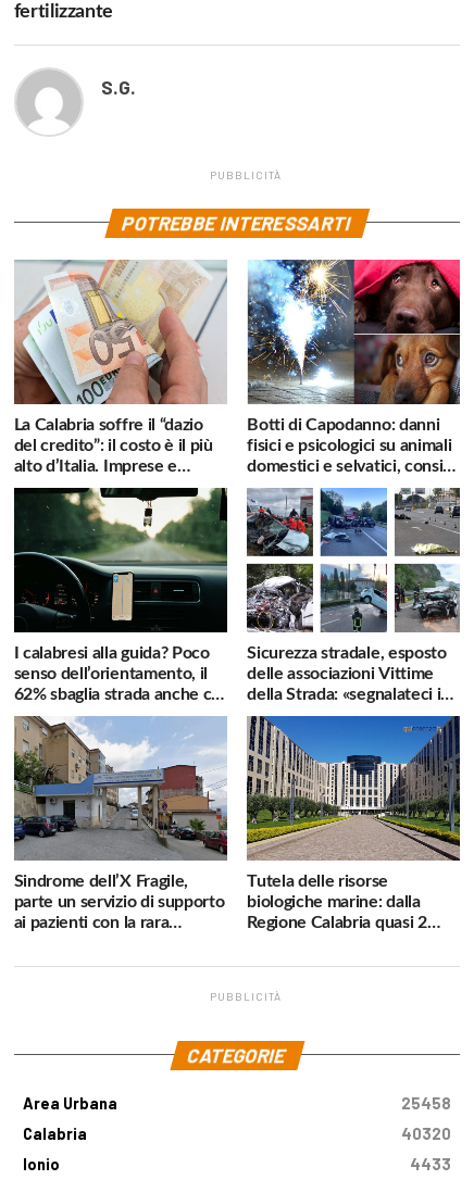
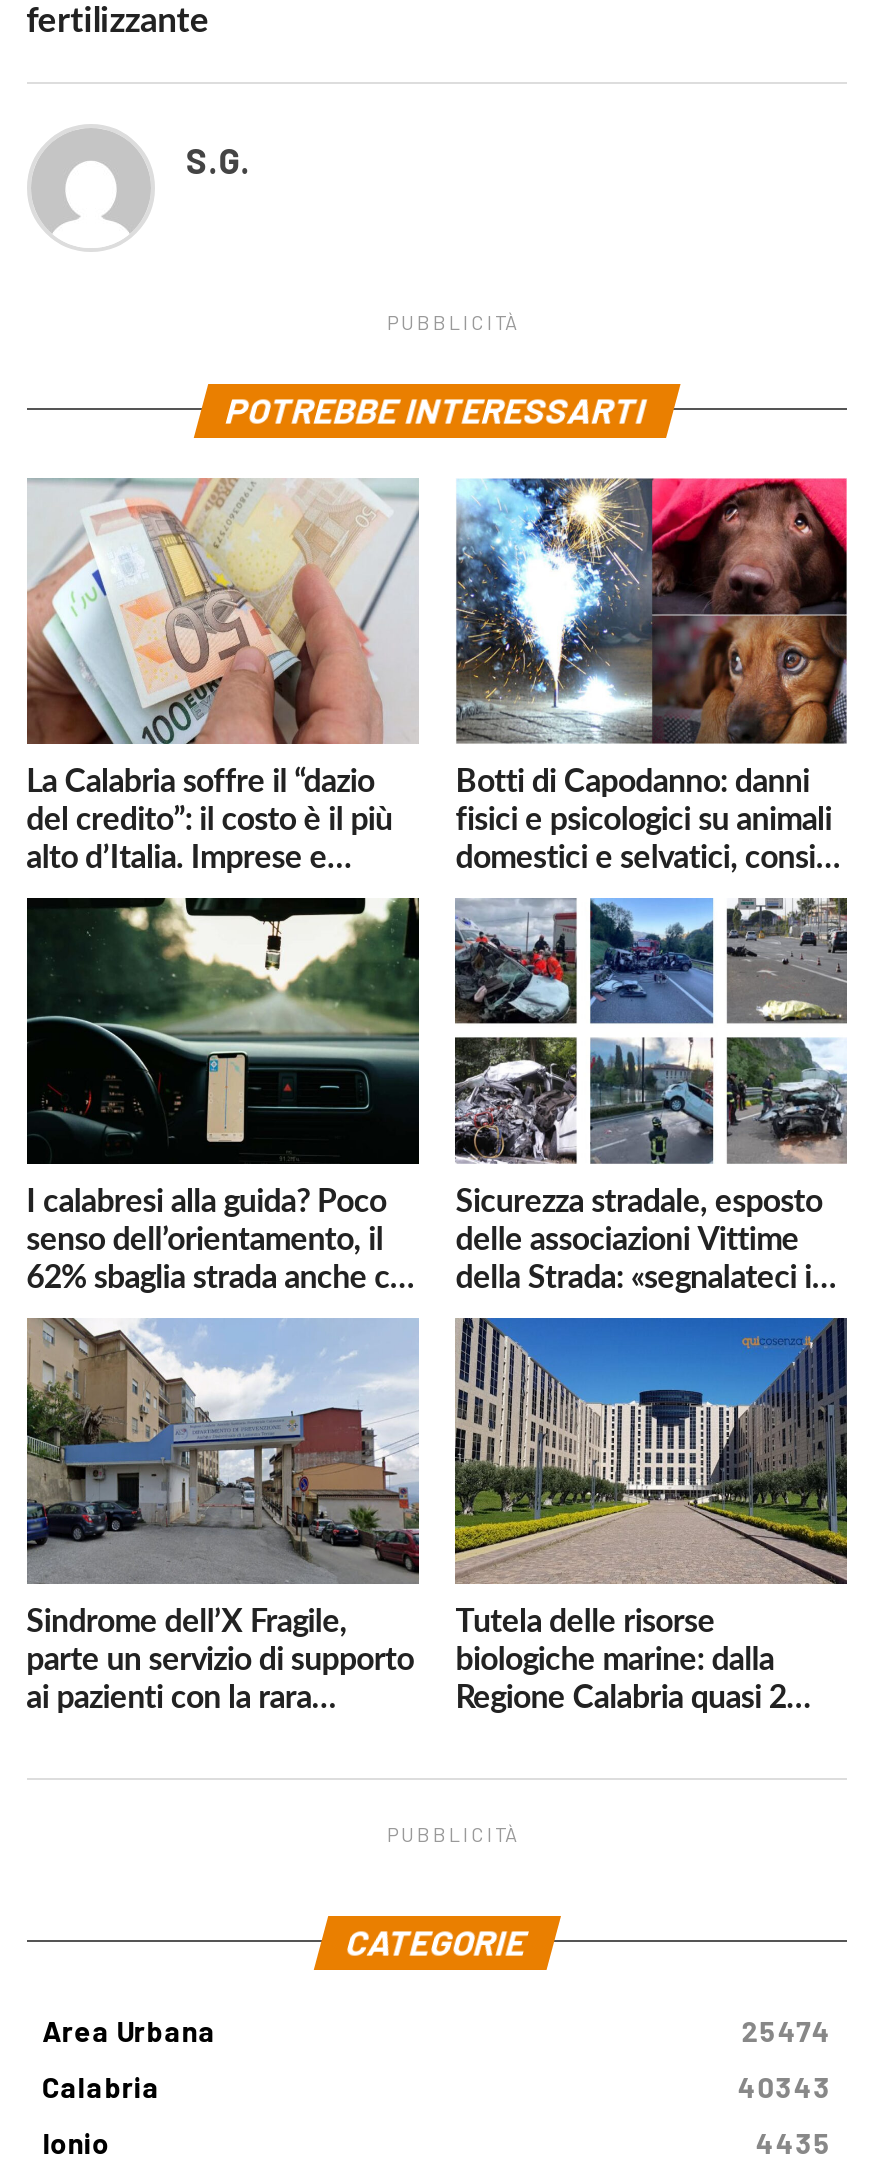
- 25458
+ 25474

- 40320
+ 40343

- 4433
+ 4435
